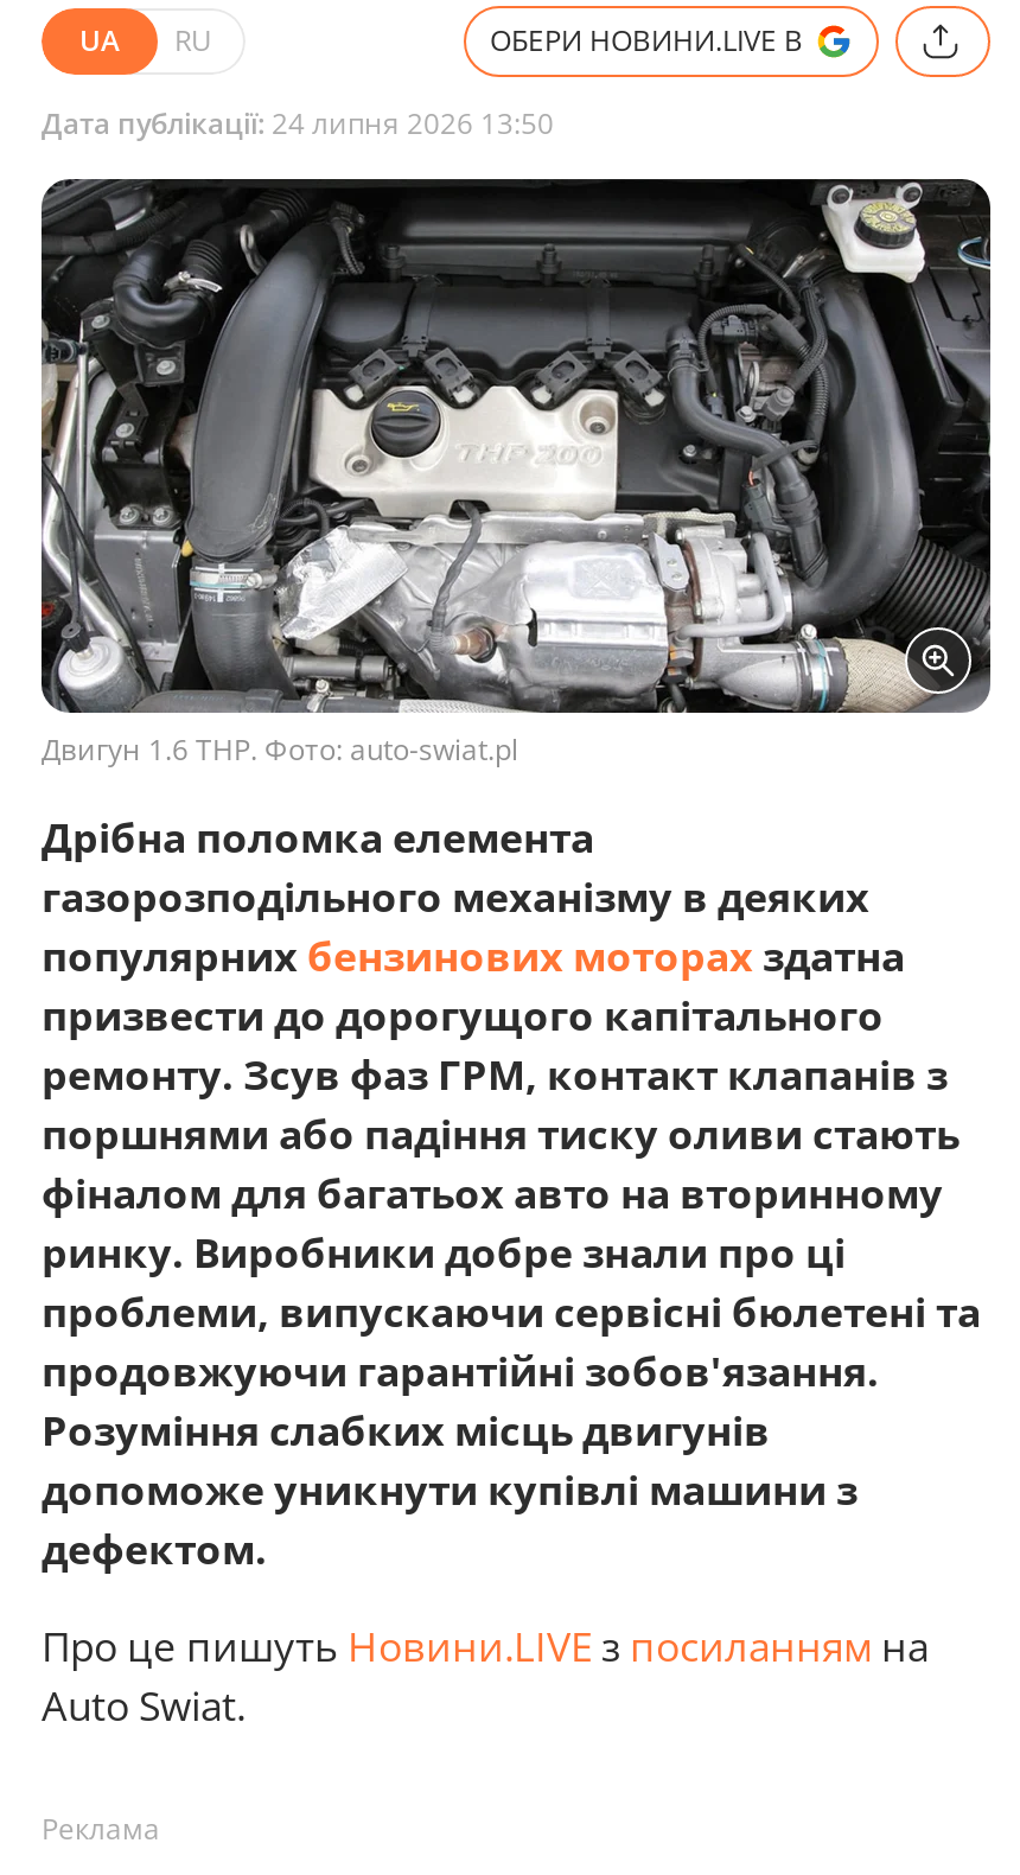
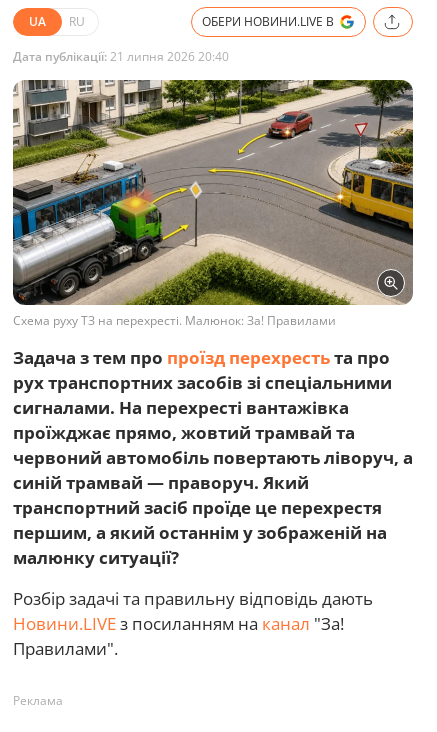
- Дата публікації: 24 липня 2026 13:50
+ Дата публікації: 21 липня 2026 20:40

- [image]
- Двигун 1.6 THP. Фото: auto-swiat.pl
+ [image]
+ Схема руху ТЗ на перехресті. Малюнок: За! Правилами

- Дрібна поломка елемента
- газорозподільного механізму в деяких
- популярних бензинових моторах здатна
- призвести до дорогущого капітального
- ремонту. Зсув фаз ГРМ, контакт клапанів з
- поршнями або падіння тиску оливи стають
- фіналом для багатьох авто на вторинному
- ринку. Виробники добре знали про ці
- проблеми, випускаючи сервісні бюлетені та
- продовжуючи гарантійні зобов'язання.
- Розуміння слабких місць двигунів
- допоможе уникнути купівлі машини з
- дефектом.
+ Задача з тем про проїзд перехресть та про
+ рух транспортних засобів зі спеціальними
+ сигналами. На перехресті вантажівка
+ проїжджає прямо, жовтий трамвай та
+ червоний автомобіль повертають ліворуч, а
+ синій трамвай — праворуч. Який
+ транспортний засіб проїде це перехрестя
+ першим, а який останнім у зображеній на
+ малюнку ситуації?

- Про це пишуть Новини.LIVE з посиланням на
- Auto Swiat.
+ Розбір задачі та правильну відповідь дають
+ Новини.LIVE з посиланням на канал "За!
+ Правилами".
